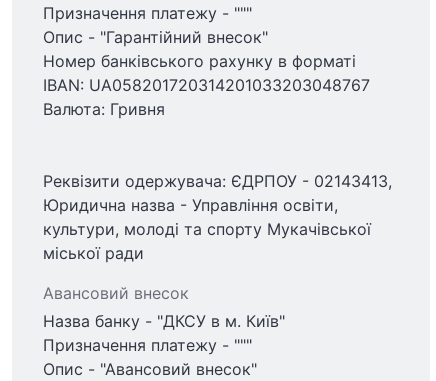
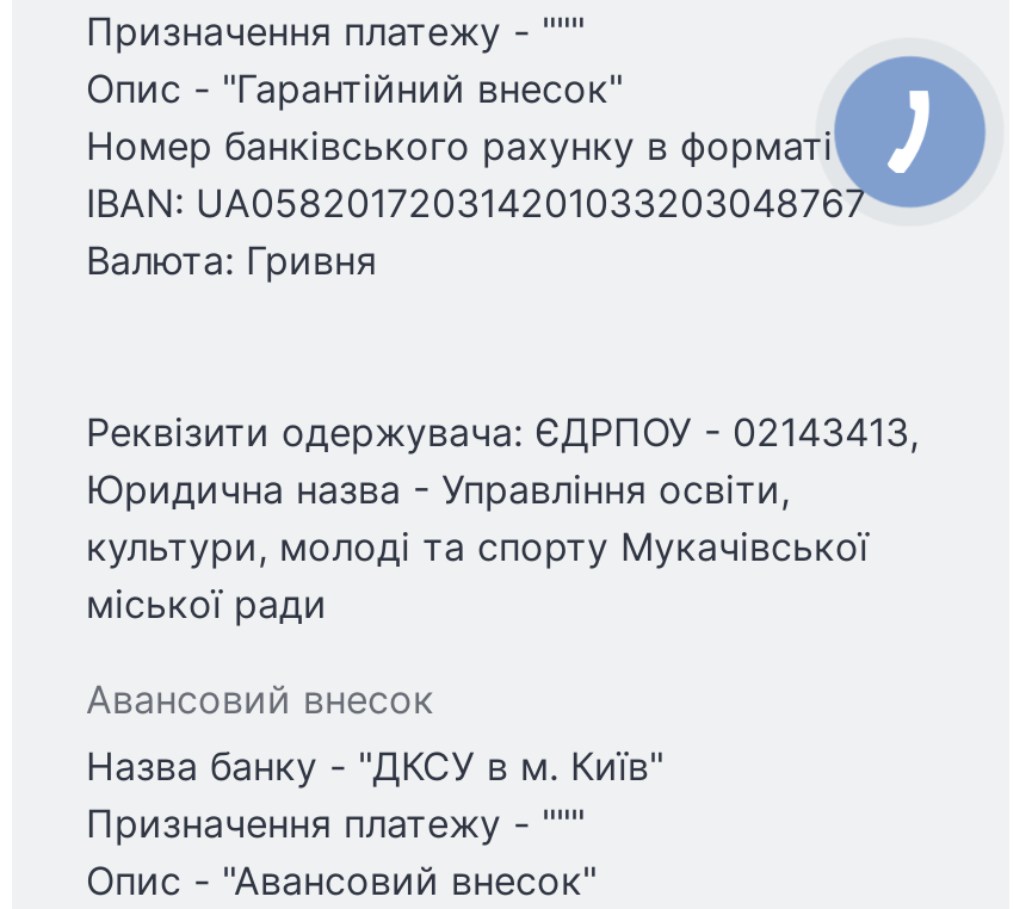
+ [image]
